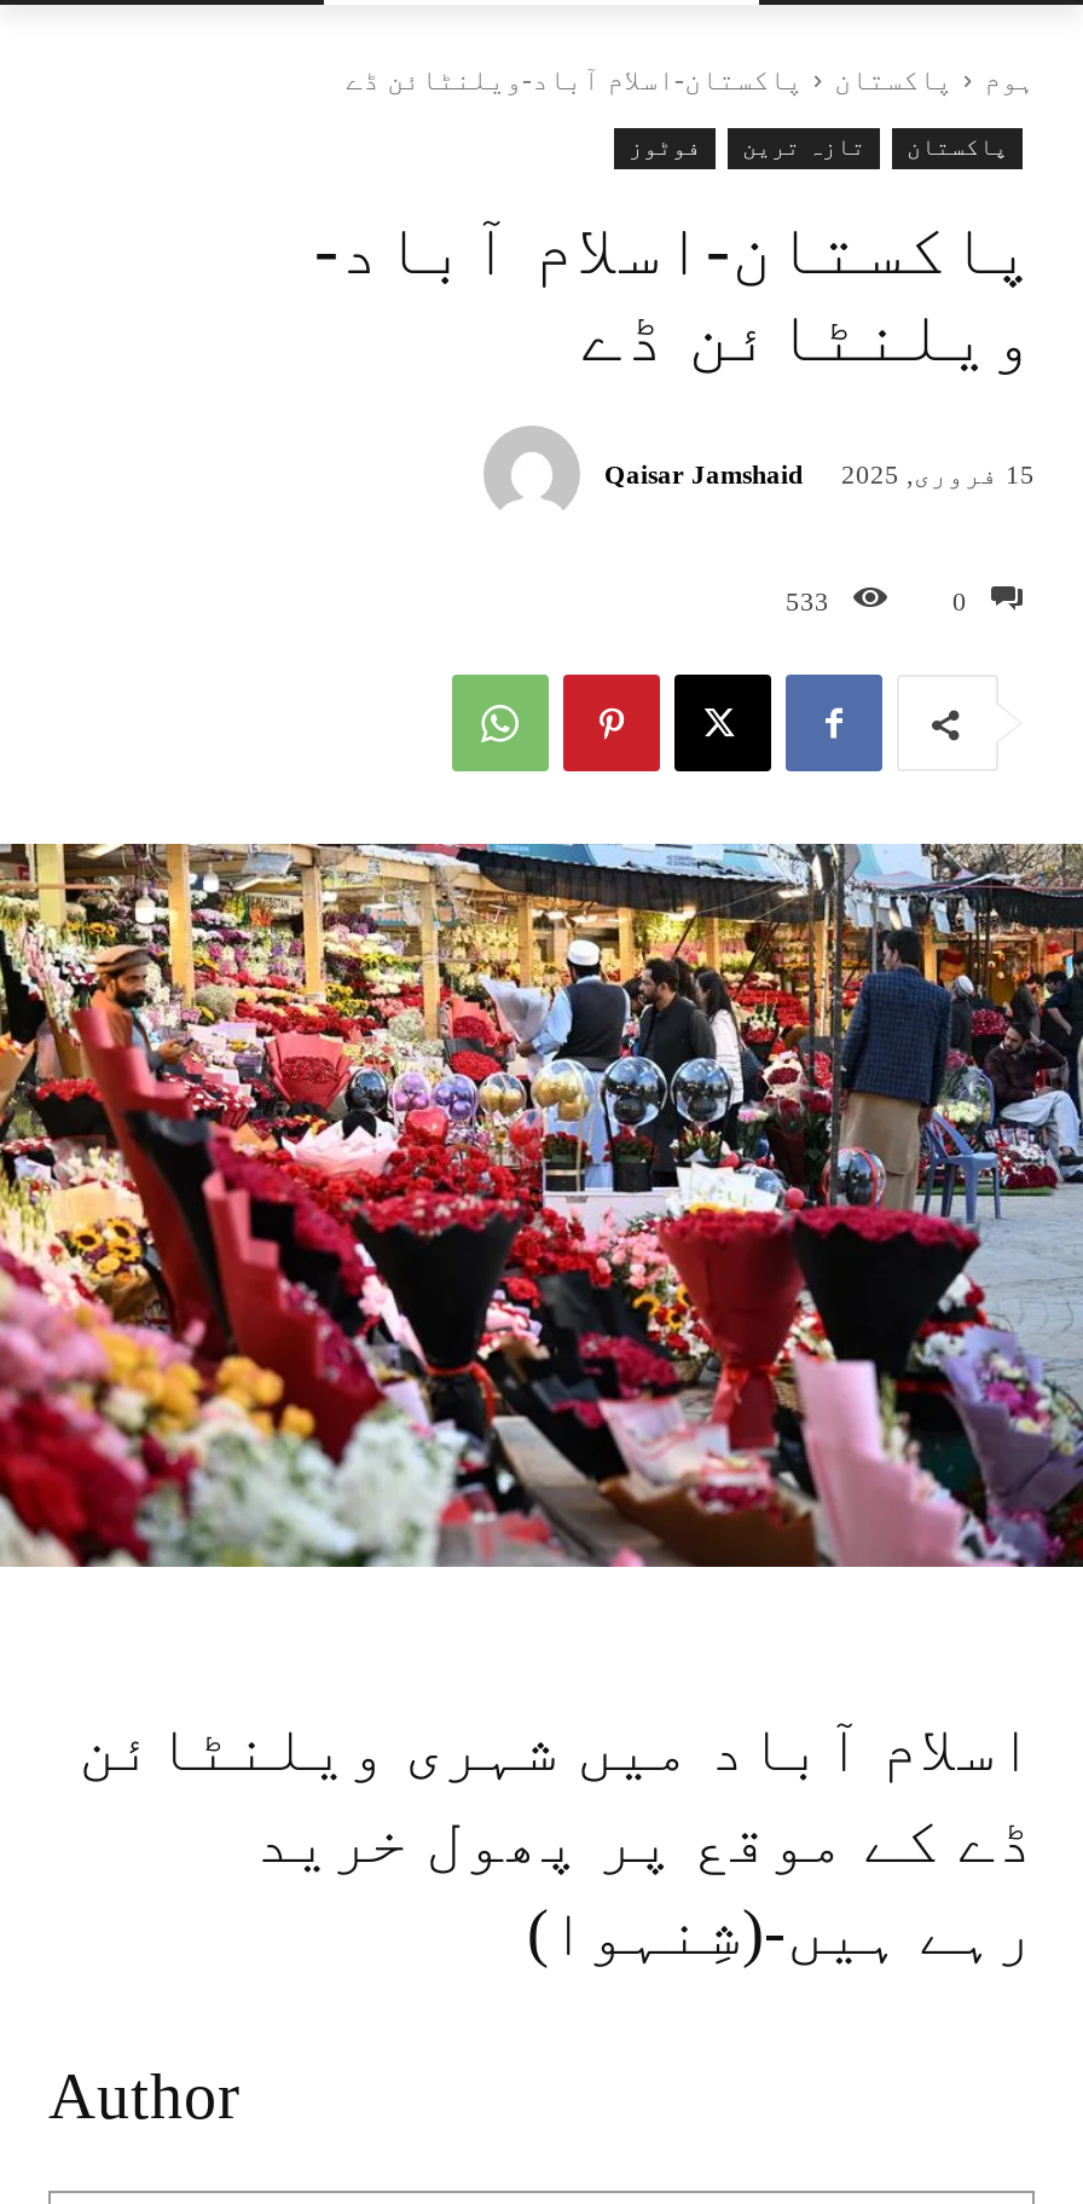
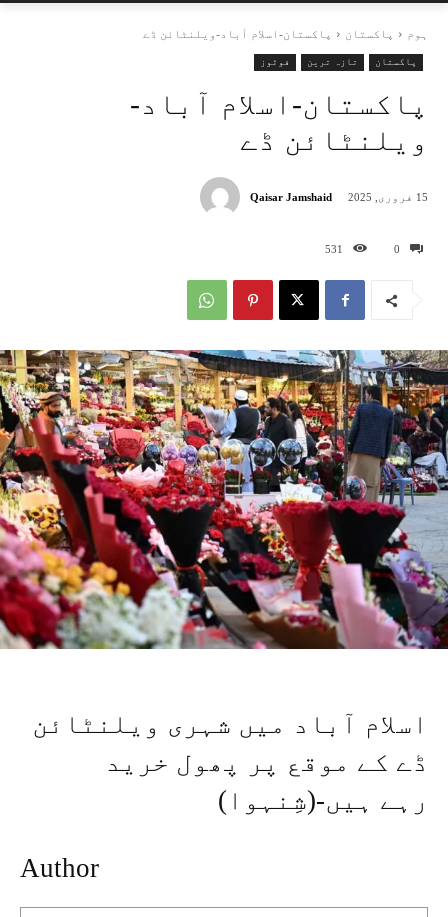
- 533
+ 531
